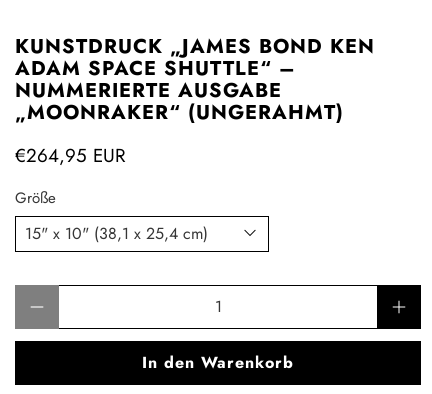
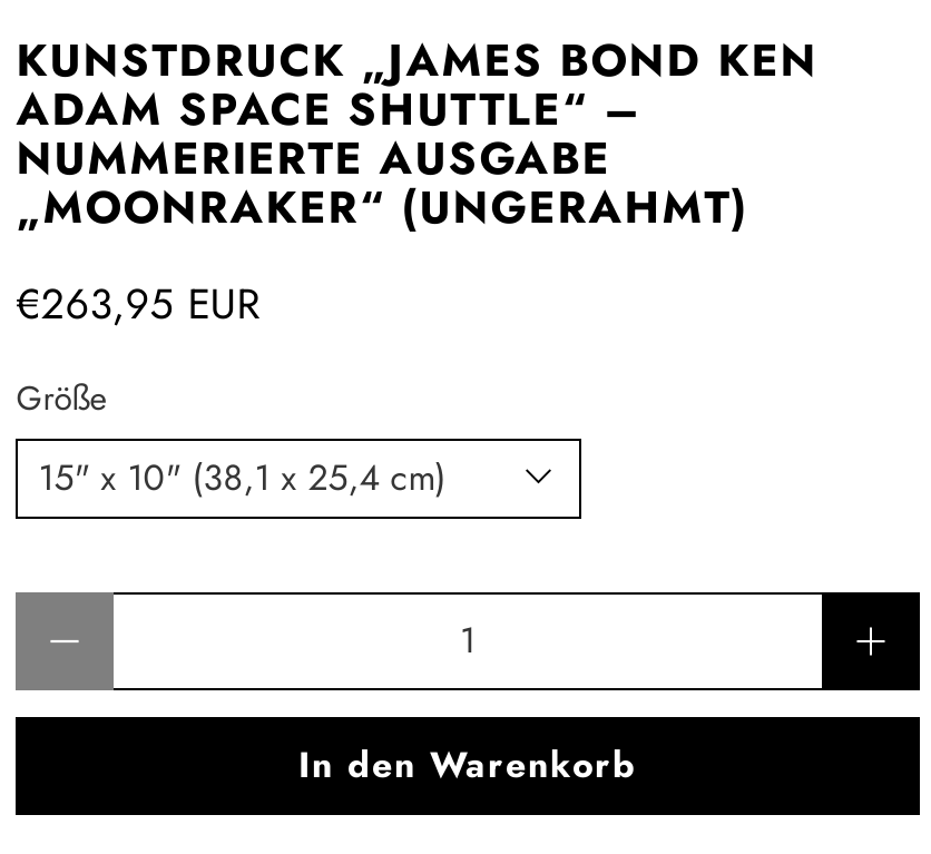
- €264,95 EUR
+ €263,95 EUR
